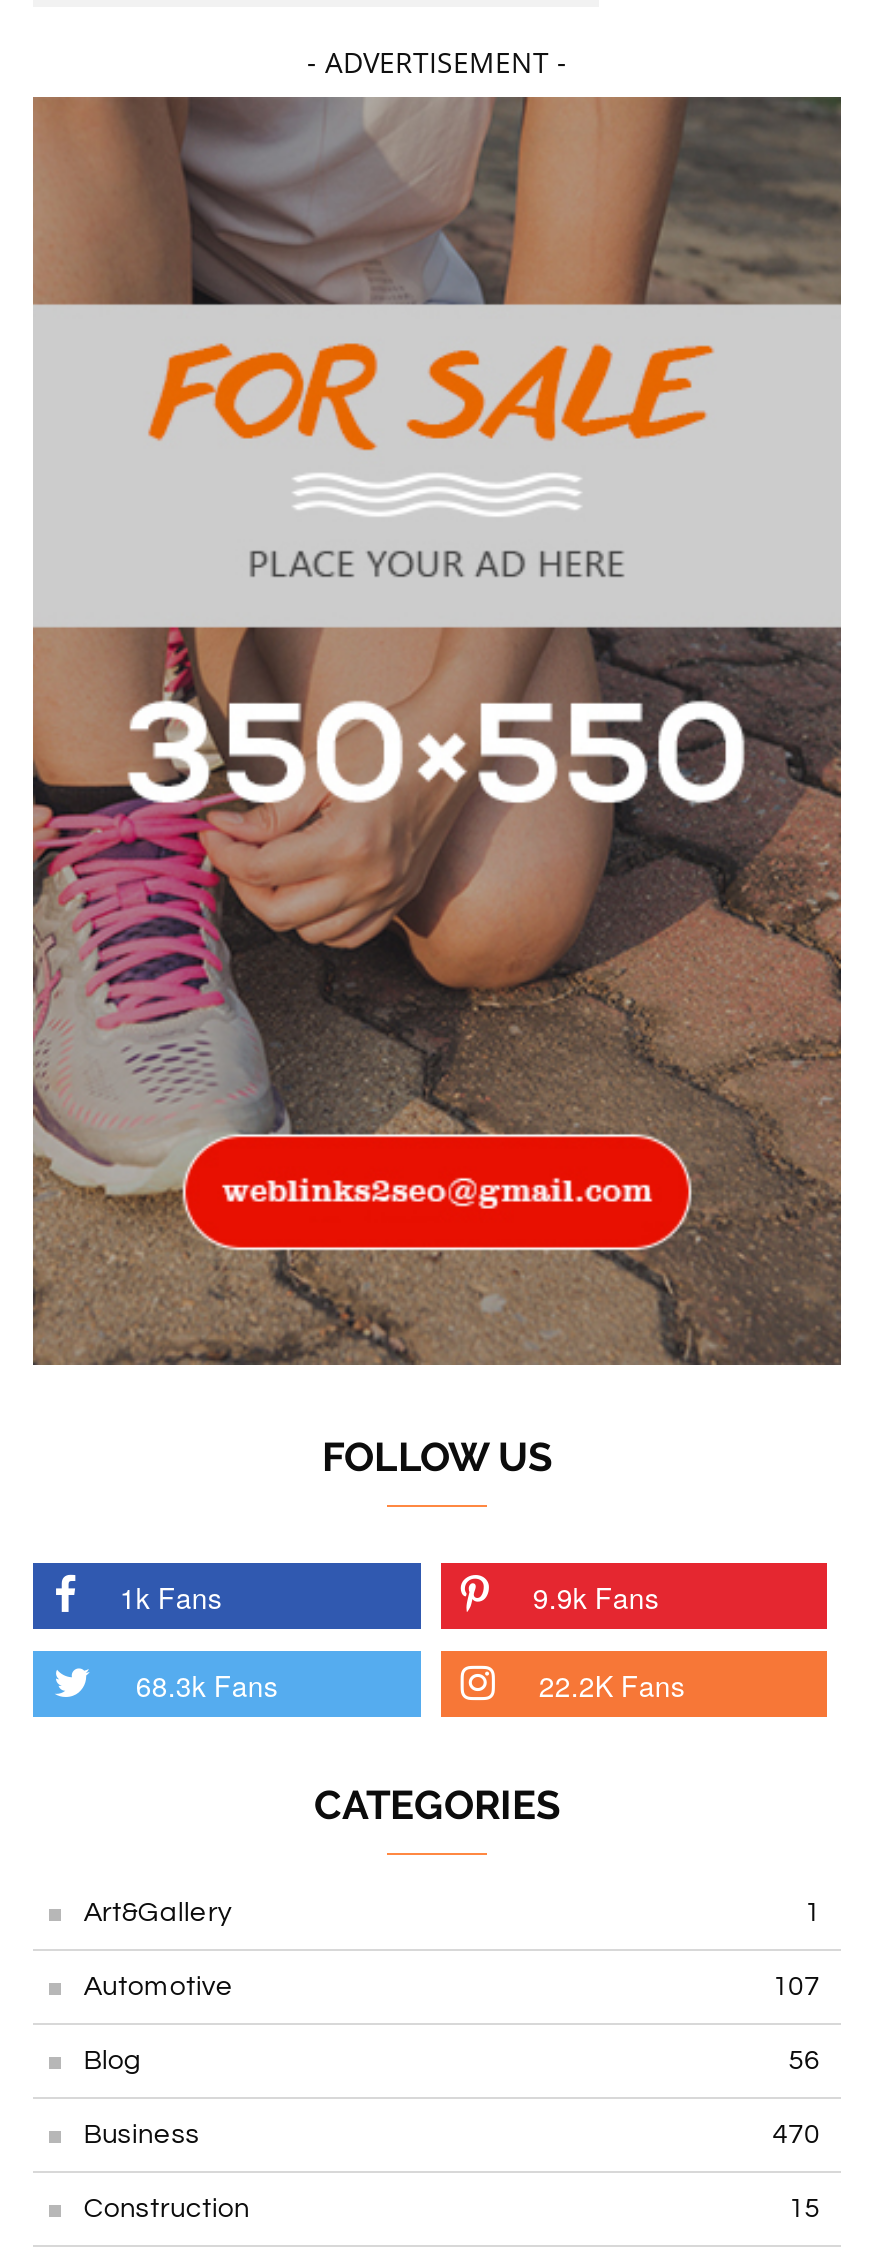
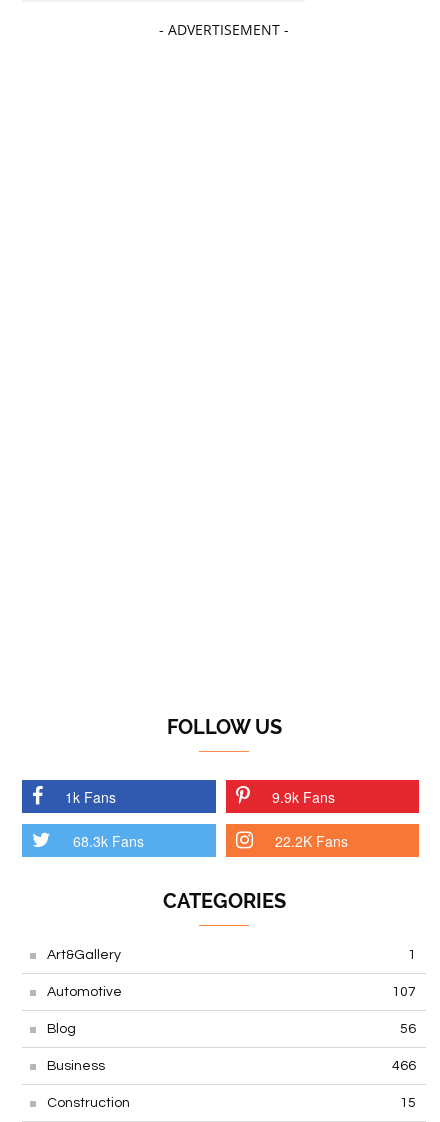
- [image]

- 470
+ 466
